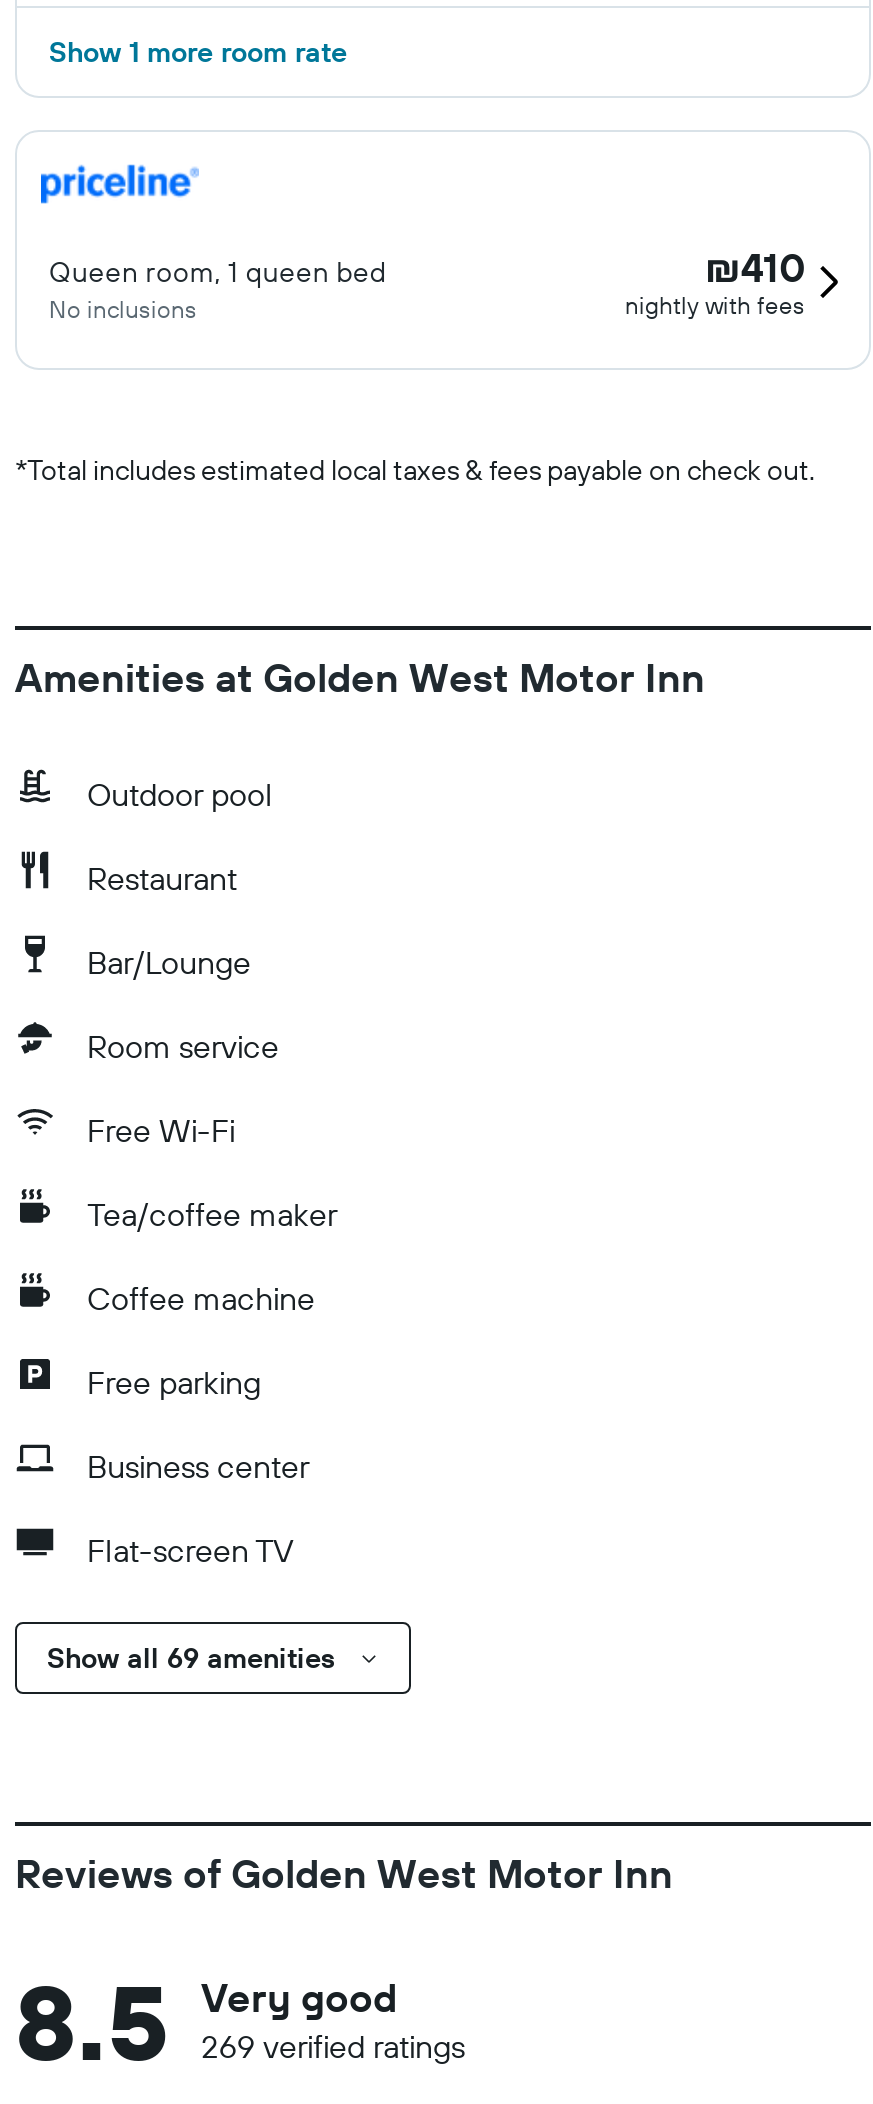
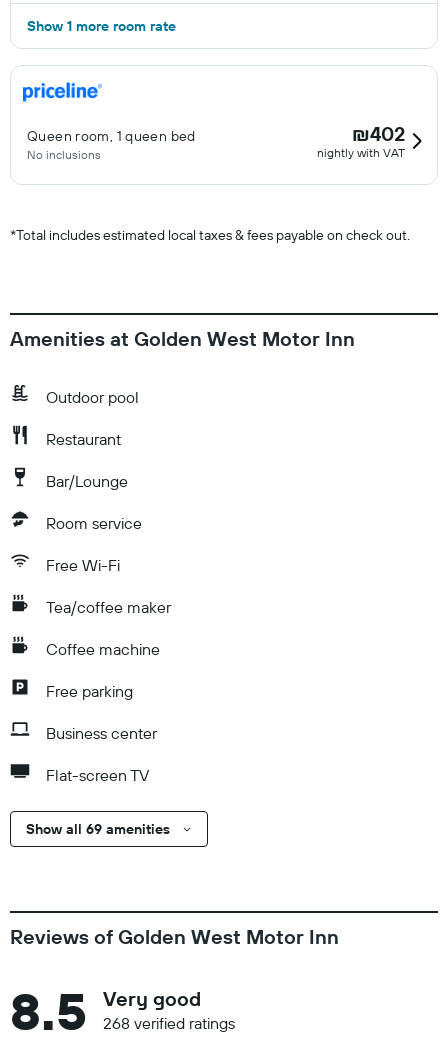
- ₪410
+ ₪402

- nightly with fees
+ nightly with VAT

- 269 verified ratings
+ 268 verified ratings
